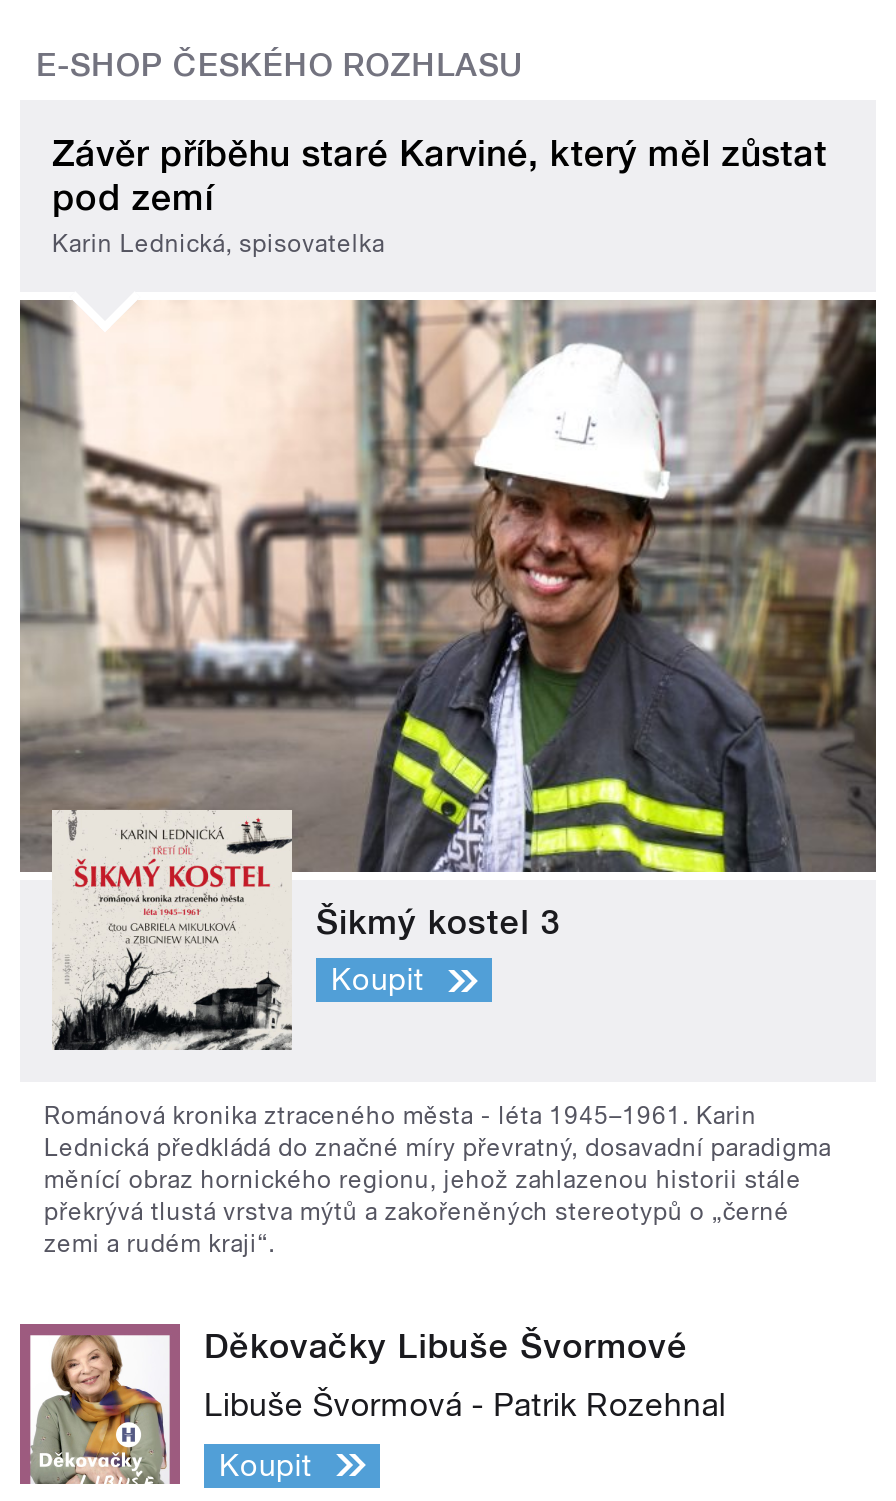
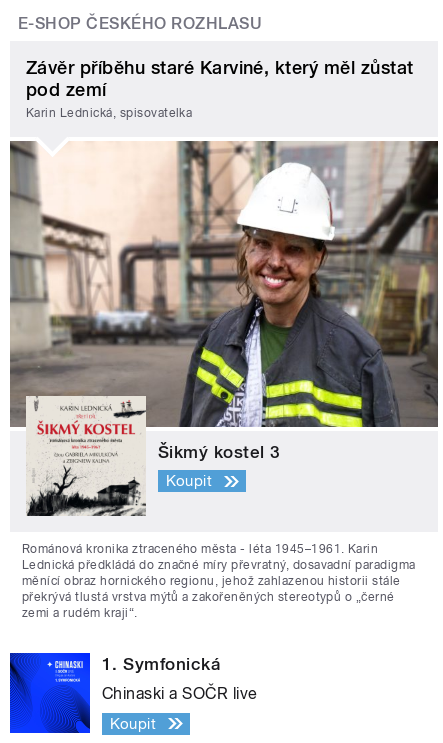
- [image]
- Děkovačky Libuše Švormové
+ [image]
+ 1. Symfonická

- Libuše Švormová - Patrik Rozehnal
+ Chinaski a SOČR live
